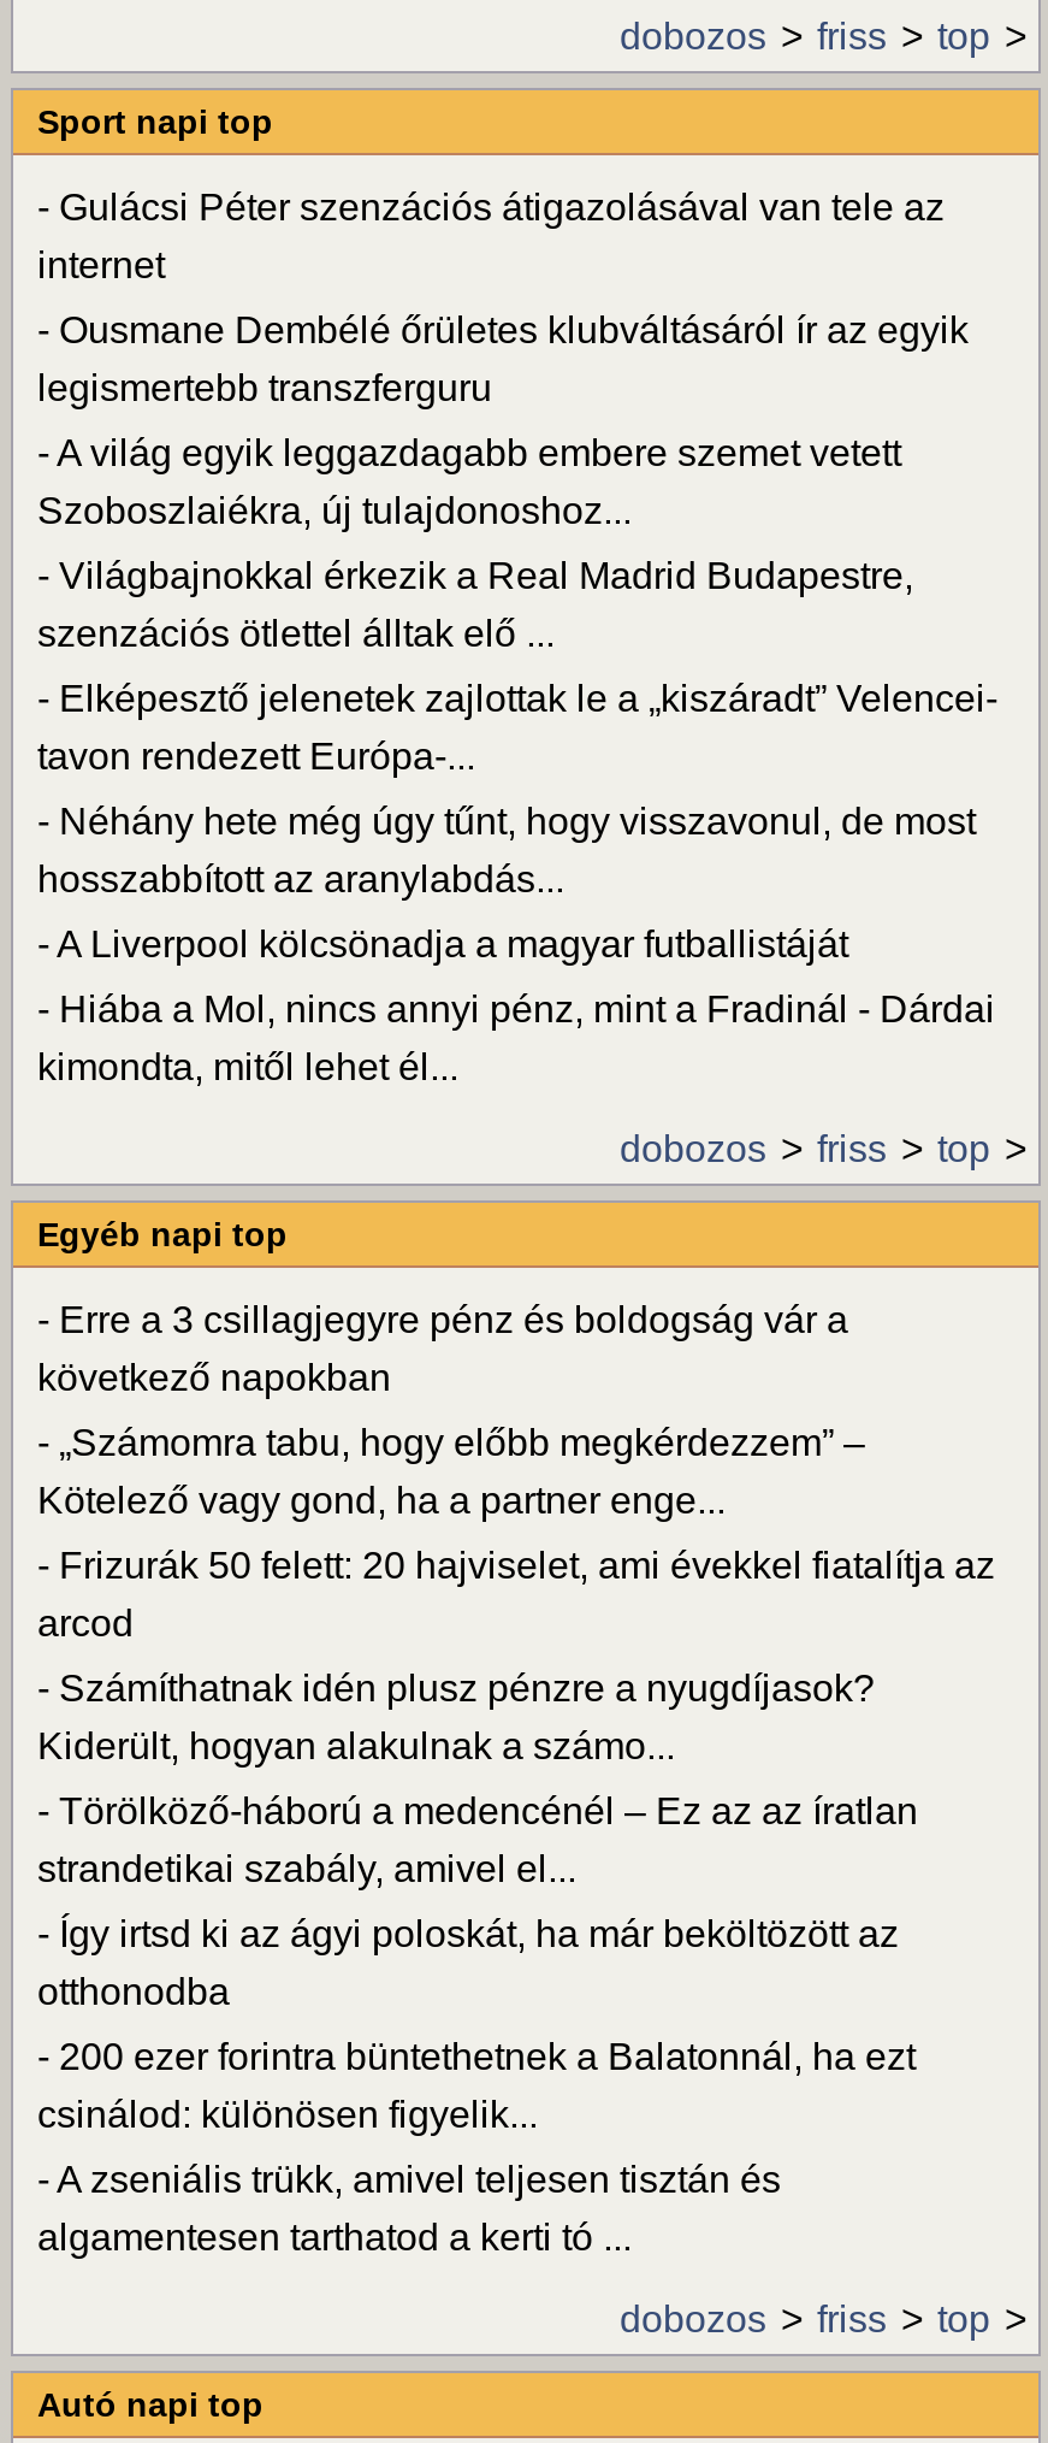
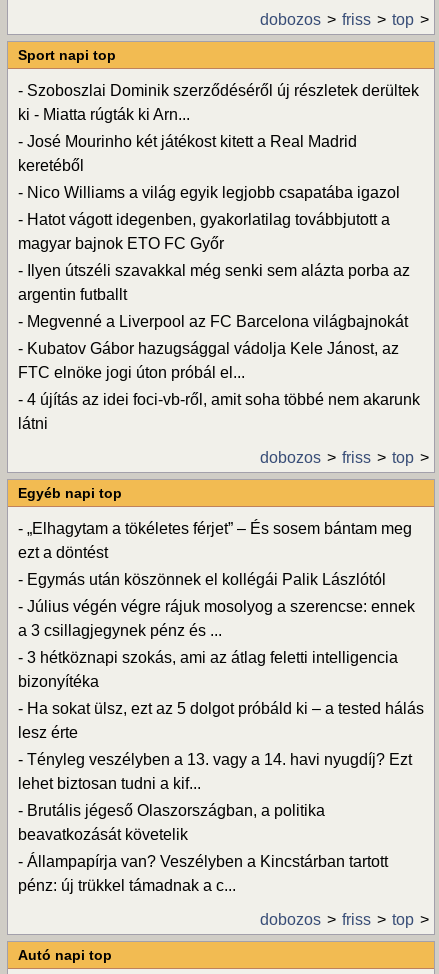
- - Gulácsi Péter szenzációs átigazolásával van tele az
- internet
+ - Szoboszlai Dominik szerződéséről új részletek derültek
+ ki - Miatta rúgták ki Arn...

- - Ousmane Dembélé őrületes klubváltásáról ír az egyik
- legismertebb transzferguru
+ - José Mourinho két játékost kitett a Real Madrid
+ keretéből

- - A világ egyik leggazdagabb embere szemet vetett
- Szoboszlaiékra, új tulajdonoshoz...
+ - Nico Williams a világ egyik legjobb csapatába igazol

- - Világbajnokkal érkezik a Real Madrid Budapestre,
- szenzációs ötlettel álltak elő ...
+ - Hatot vágott idegenben, gyakorlatilag továbbjutott a
+ magyar bajnok ETO FC Győr

- - Elképesztő jelenetek zajlottak le a „kiszáradt” Velencei-
- tavon rendezett Európa-...
+ - Ilyen útszéli szavakkal még senki sem alázta porba az
+ argentin futballt

- - Néhány hete még úgy tűnt, hogy visszavonul, de most
- hosszabbított az aranylabdás...
+ - Megvenné a Liverpool az FC Barcelona világbajnokát

- - A Liverpool kölcsönadja a magyar futballistáját
+ - Kubatov Gábor hazugsággal vádolja Kele Jánost, az
+ FTC elnöke jogi úton próbál el...

- - Hiába a Mol, nincs annyi pénz, mint a Fradinál - Dárdai
- kimondta, mitől lehet él...
+ - 4 újítás az idei foci-vb-ről, amit soha többé nem akarunk
+ látni

- - Erre a 3 csillagjegyre pénz és boldogság vár a
- következő napokban
+ - „Elhagytam a tökéletes férjet” – És sosem bántam meg
+ ezt a döntést

- - „Számomra tabu, hogy előbb megkérdezzem” –
- Kötelező vagy gond, ha a partner enge...
+ - Egymás után köszönnek el kollégái Palik Lászlótól

- - Frizurák 50 felett: 20 hajviselet, ami évekkel fiatalítja az
- arcod
+ - Július végén végre rájuk mosolyog a szerencse: ennek
+ a 3 csillagjegynek pénz és ...

- - Számíthatnak idén plusz pénzre a nyugdíjasok?
- Kiderült, hogyan alakulnak a számo...
+ - 3 hétköznapi szokás, ami az átlag feletti intelligencia
+ bizonyítéka

- - Törölköző-háború a medencénél – Ez az az íratlan
- strandetikai szabály, amivel el...
+ - Ha sokat ülsz, ezt az 5 dolgot próbáld ki – a tested hálás
+ lesz érte

- - Így irtsd ki az ágyi poloskát, ha már beköltözött az
- otthonodba
+ - Tényleg veszélyben a 13. vagy a 14. havi nyugdíj? Ezt
+ lehet biztosan tudni a kif...

- - 200 ezer forintra büntethetnek a Balatonnál, ha ezt
- csinálod: különösen figyelik...
+ - Brutális jégeső Olaszországban, a politika
+ beavatkozását követelik

- - A zseniális trükk, amivel teljesen tisztán és
- algamentesen tarthatod a kerti tó ...
+ - Állampapírja van? Veszélyben a Kincstárban tartott
+ pénz: új trükkel támadnak a c...
